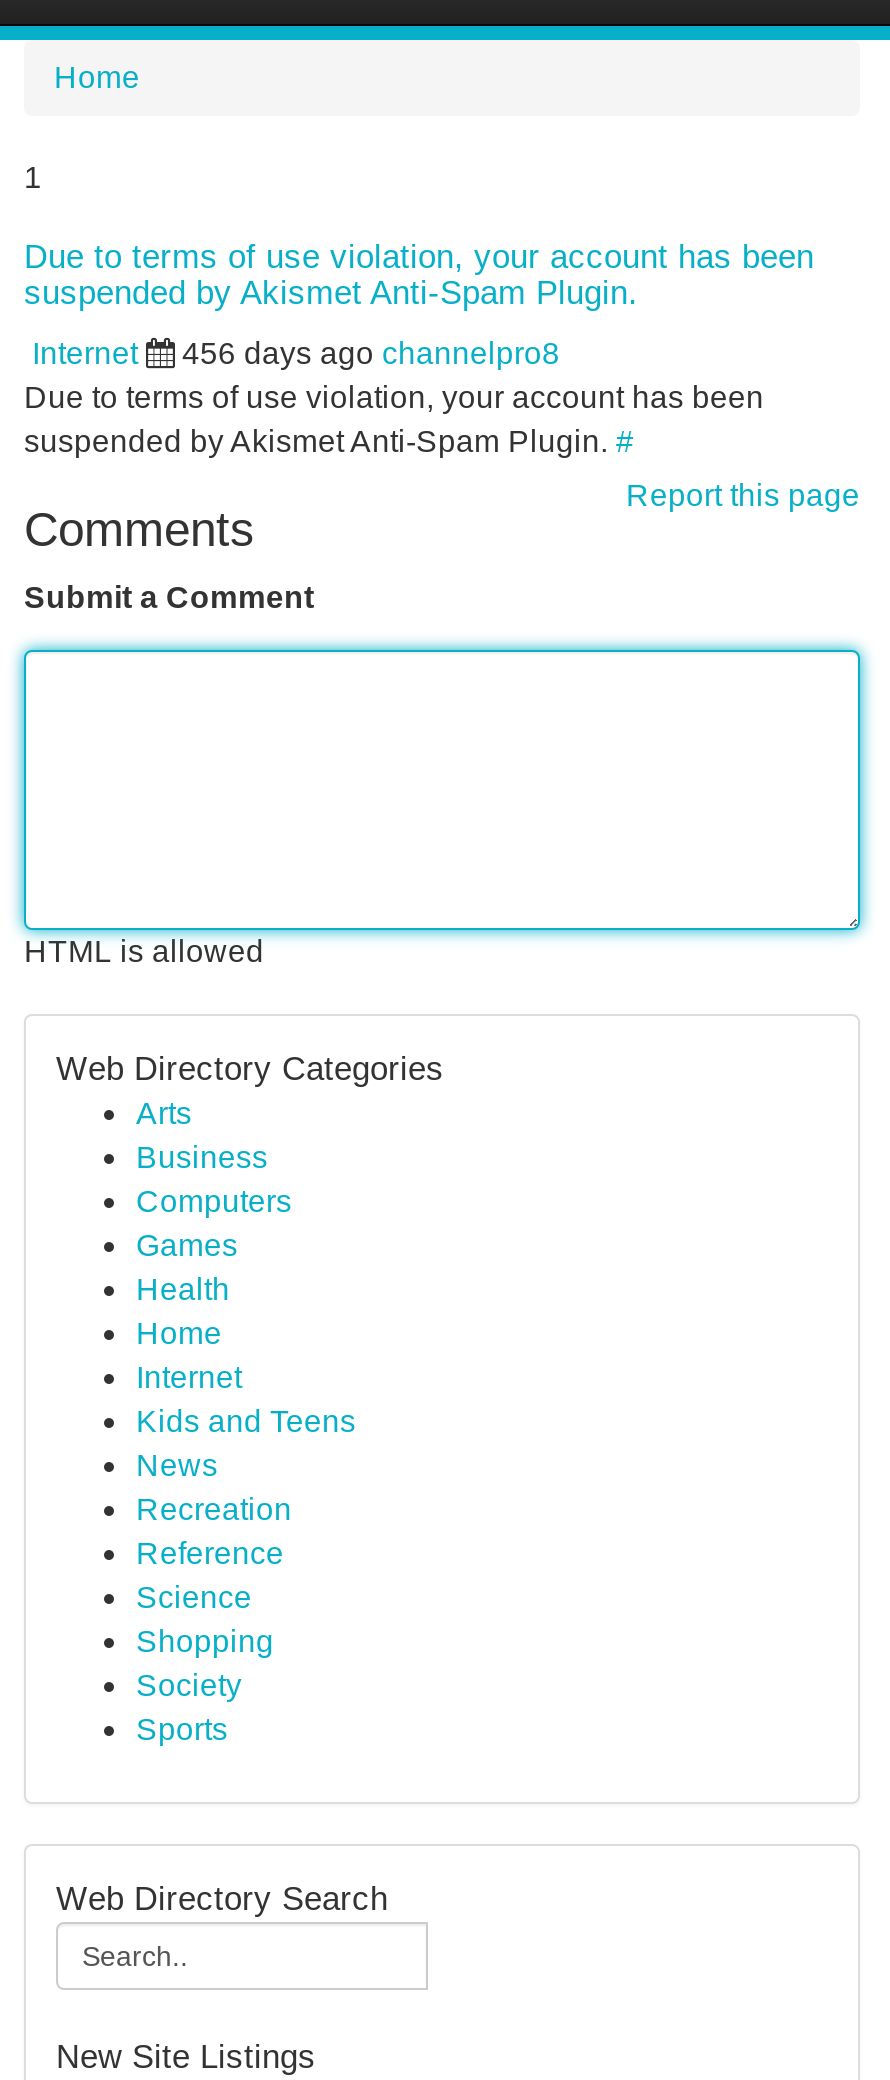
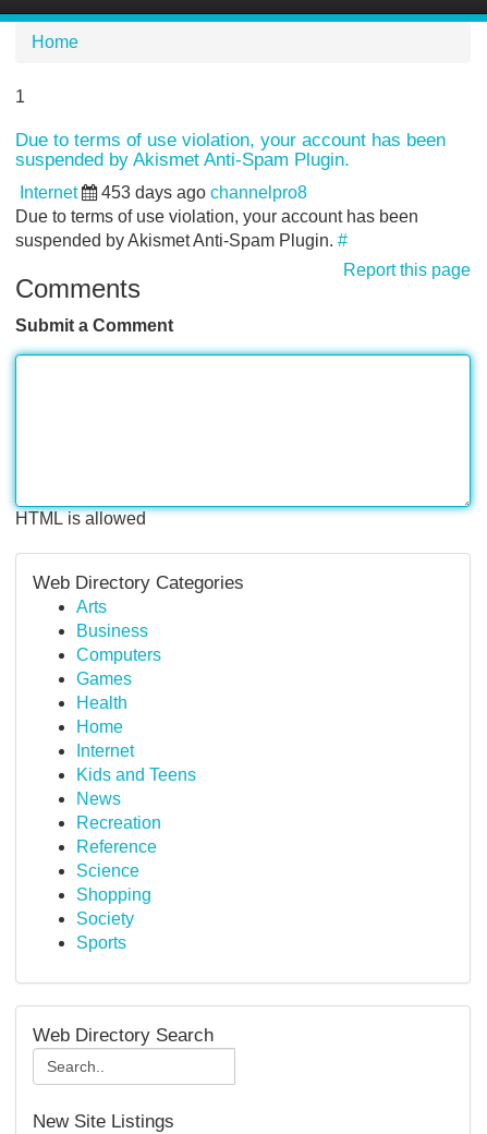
- 456 days ago channelpro8
+ 453 days ago channelpro8
